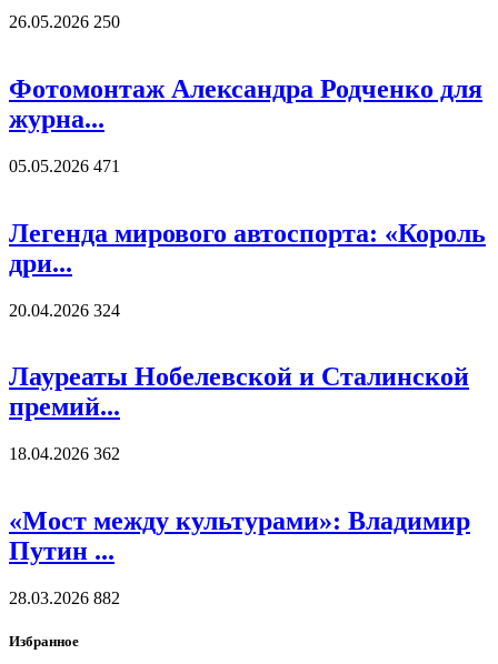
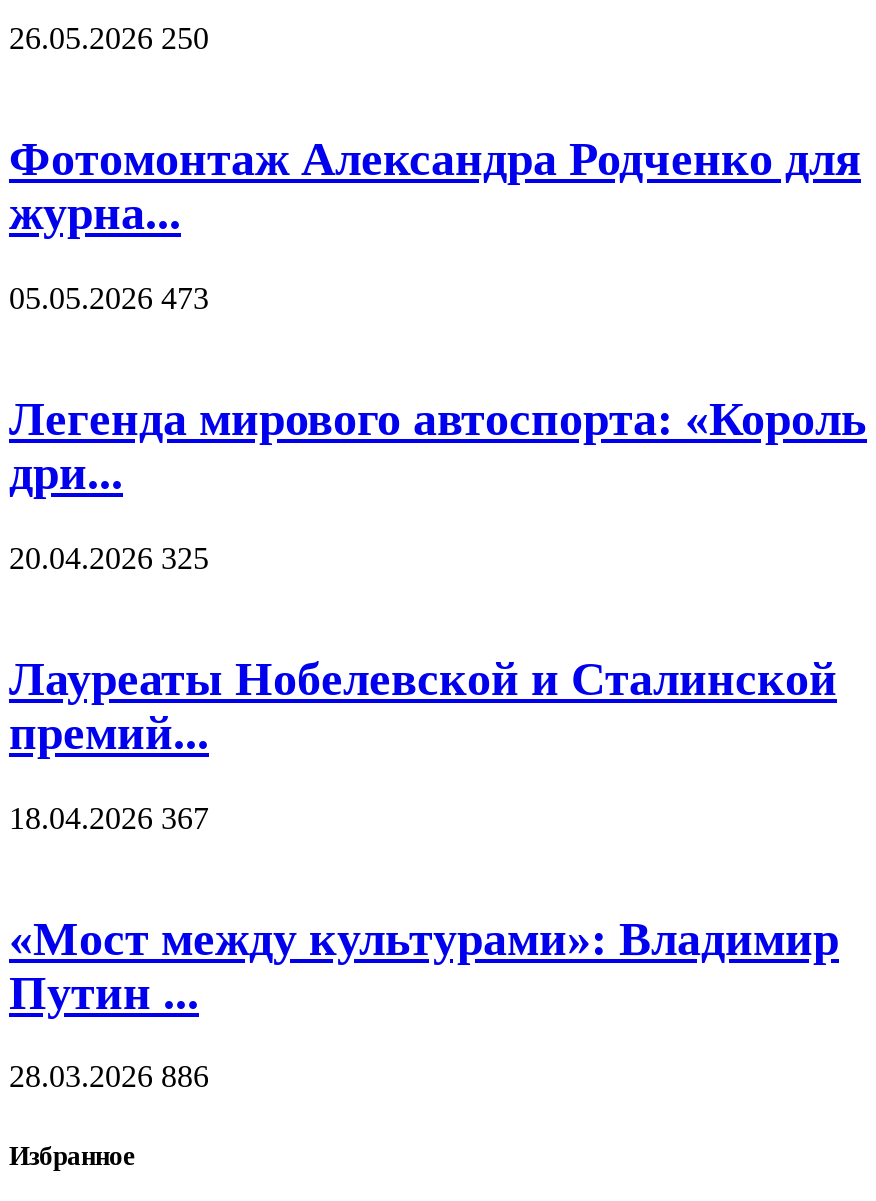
- 05.05.2026 471
+ 05.05.2026 473

- 20.04.2026 324
+ 20.04.2026 325

- 18.04.2026 362
+ 18.04.2026 367

- 28.03.2026 882
+ 28.03.2026 886
